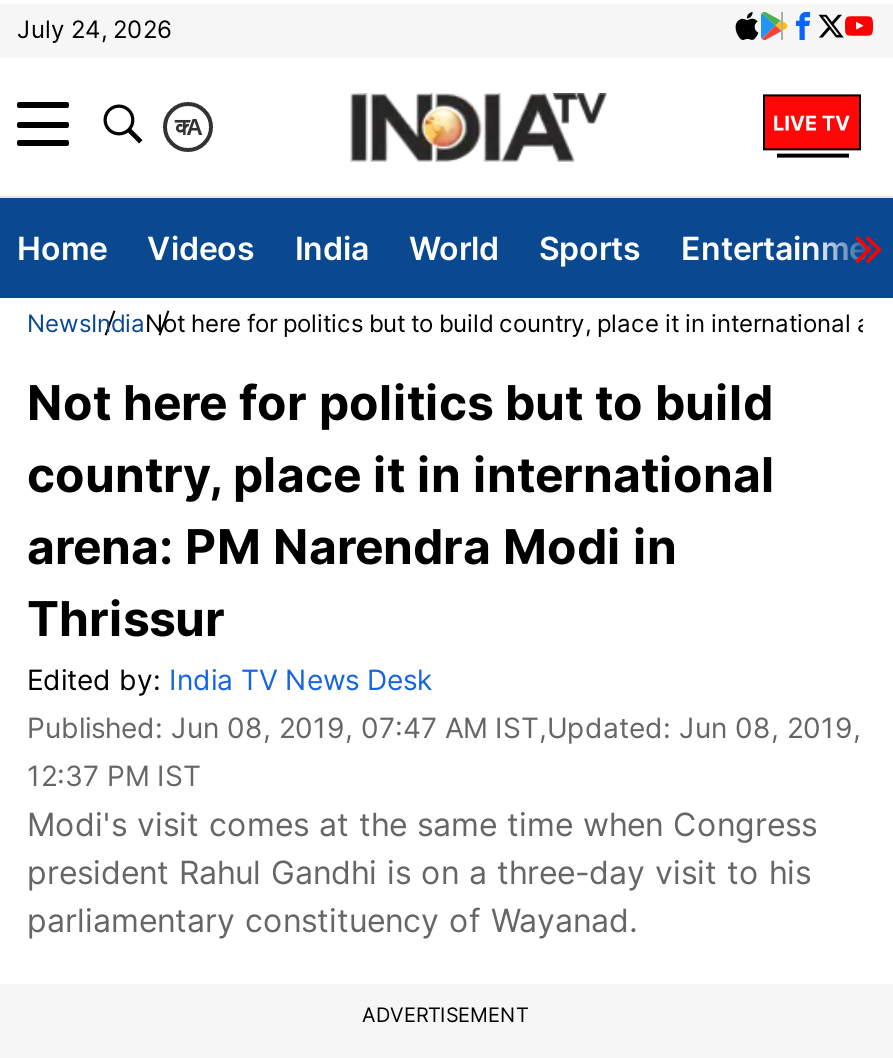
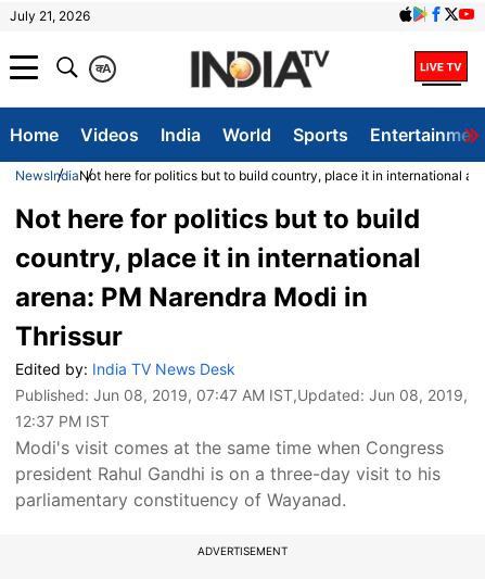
- July 24, 2026
+ July 21, 2026
